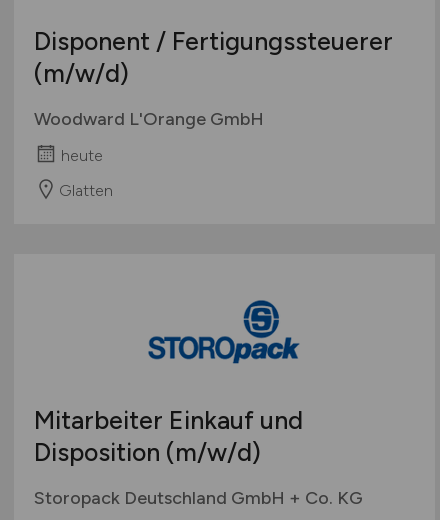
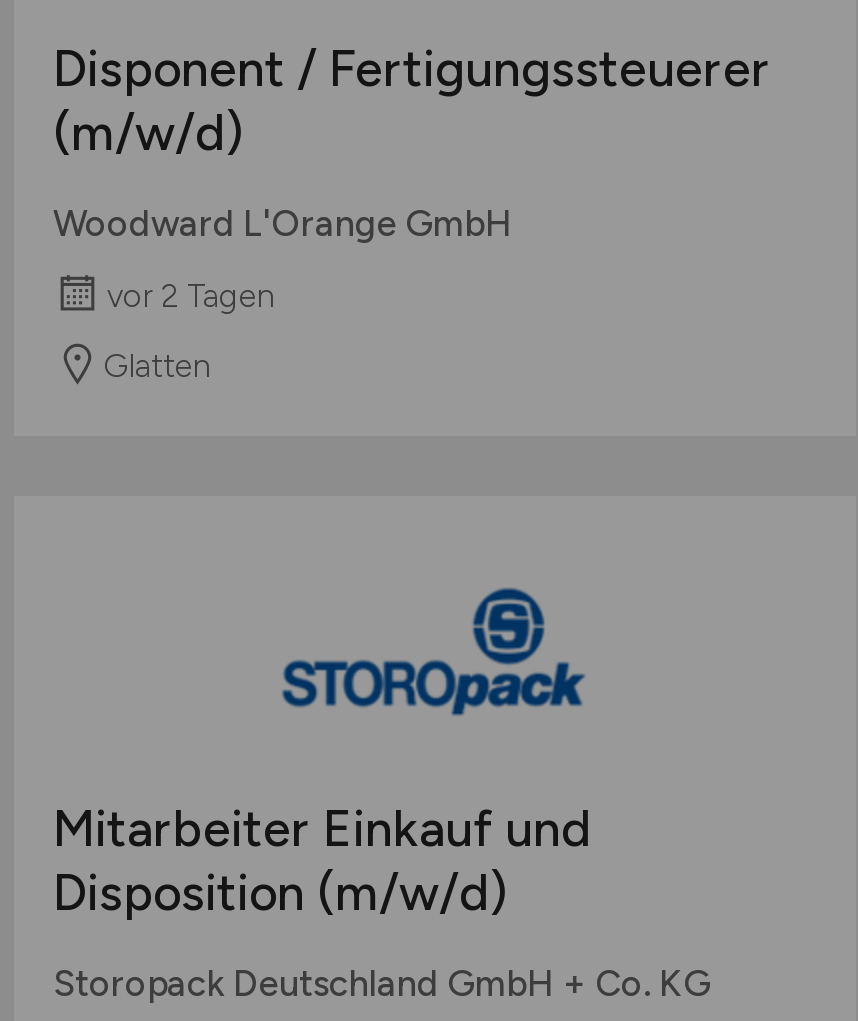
- heute
+ vor 2 Tagen
